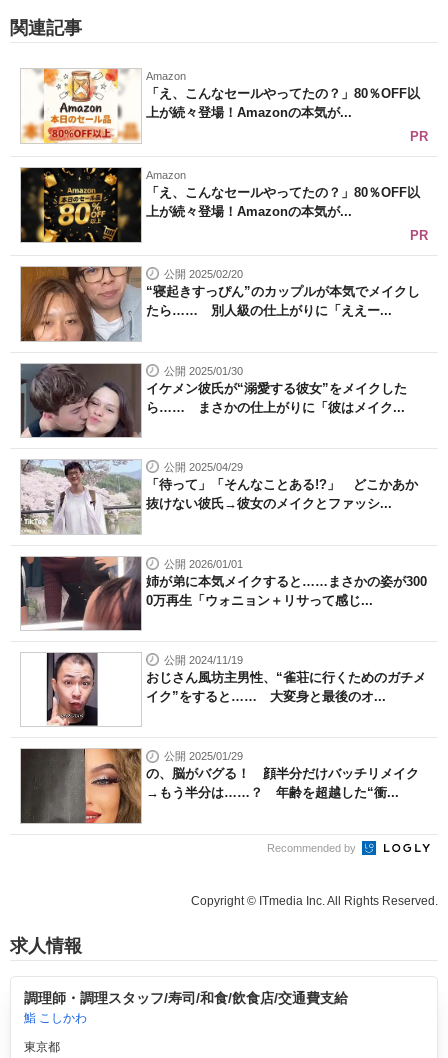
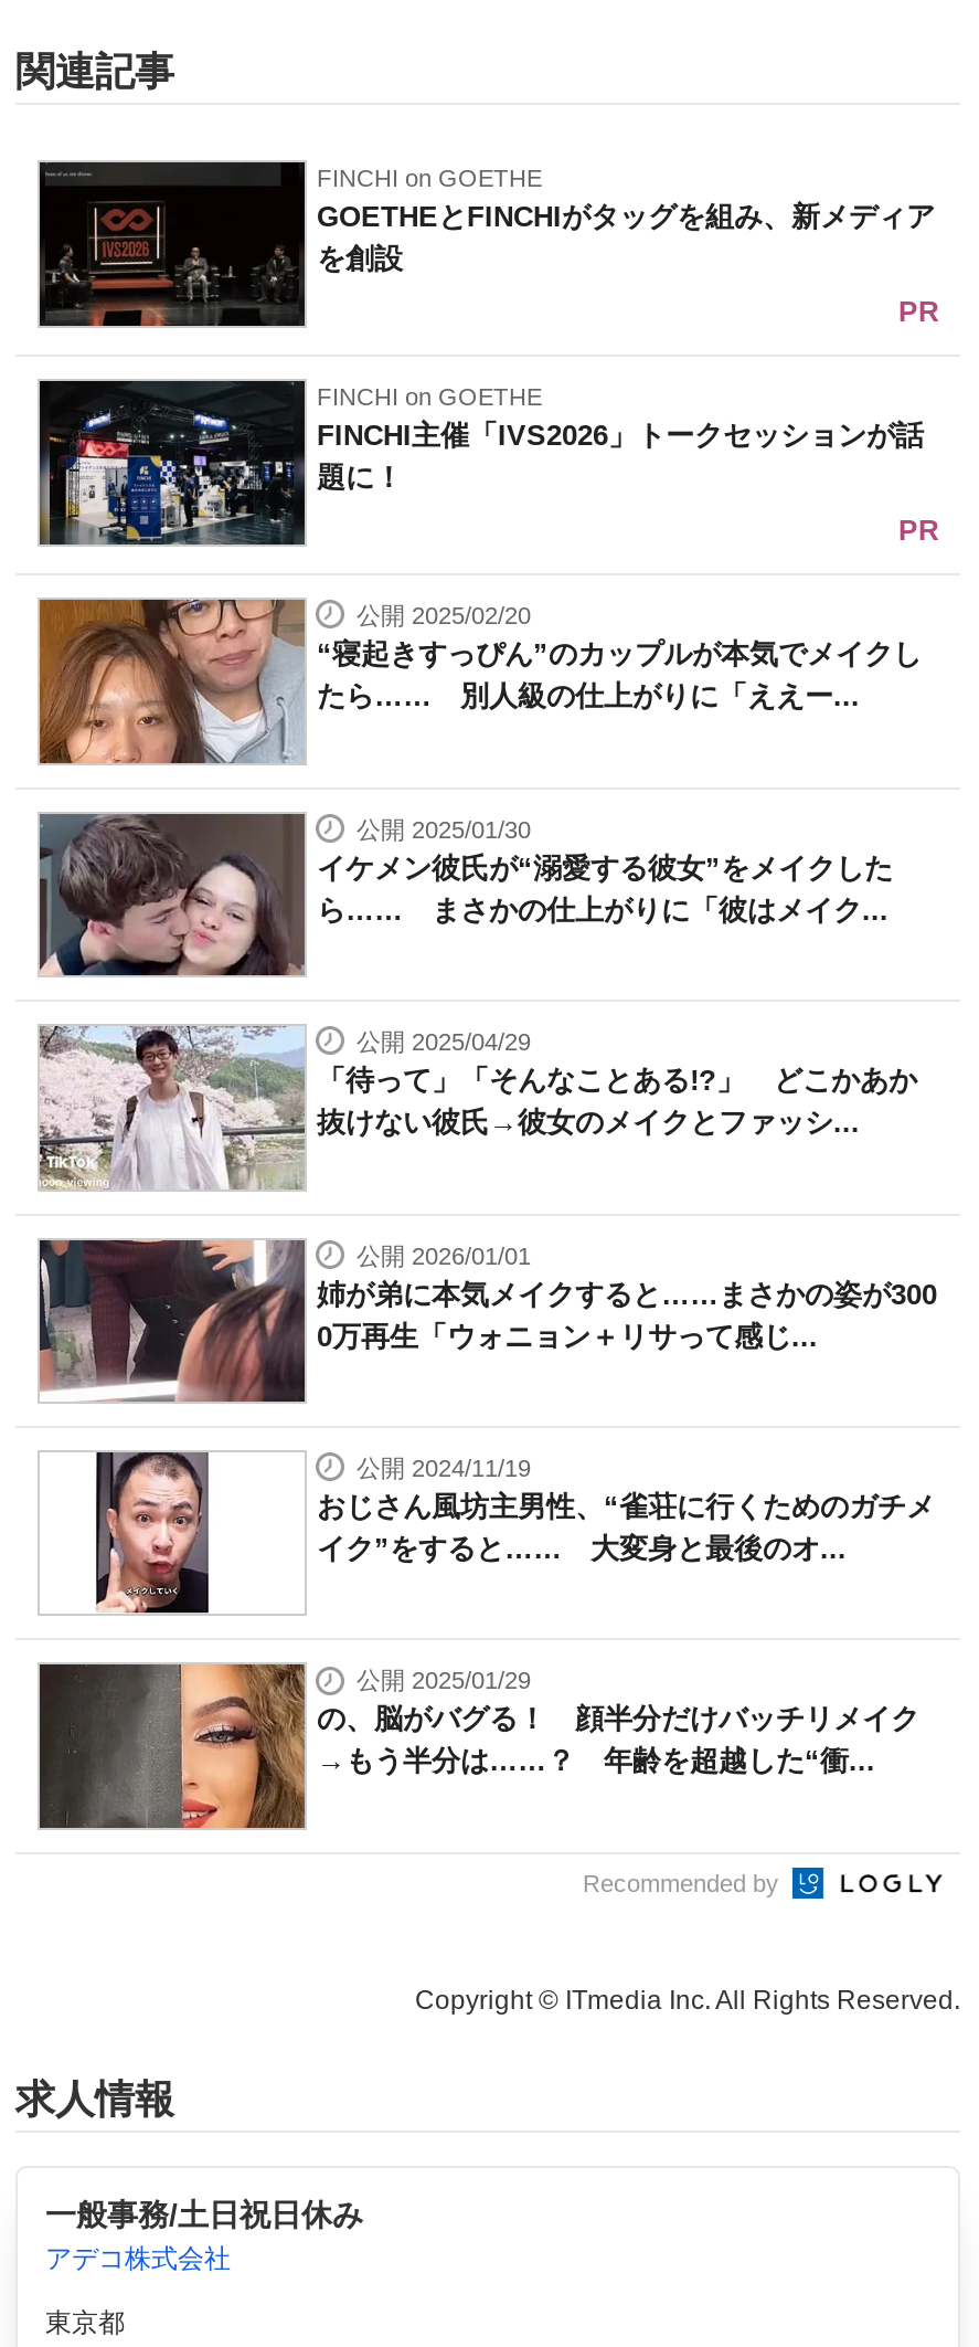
- [image]
- Amazon
- 「え、こんなセールやってたの？」80％OFF以
- 上が続々登場！Amazonの本気が...
+ [image]
+ FINCHI on GOETHE
+ GOETHEとFINCHIがタッグを組み、新メディア
+ を創設

- [image]
- Amazon
- 「え、こんなセールやってたの？」80％OFF以
- 上が続々登場！Amazonの本気が...
+ [image]
+ FINCHI on GOETHE
+ FINCHI主催「IVS2026」トークセッションが話
+ 題に！

- 調理師・調理スタッフ/寿司/和食/飲食店/交通費支給
- 鮨 こしかわ
+ 一般事務/土日祝日休み
+ アデコ株式会社
